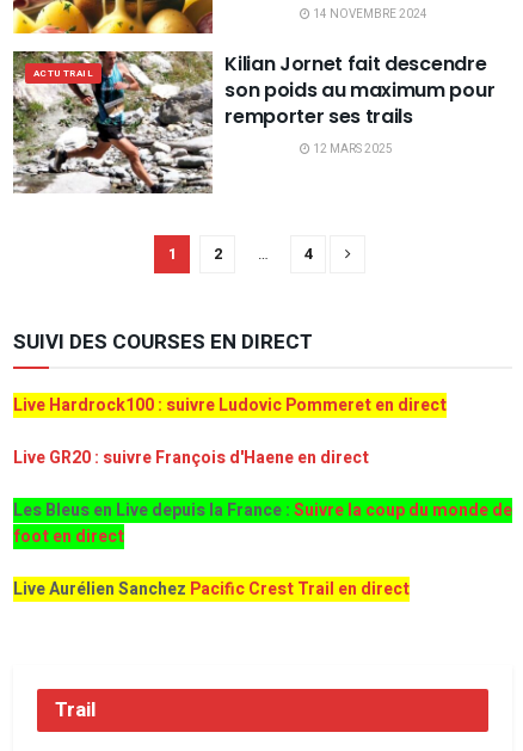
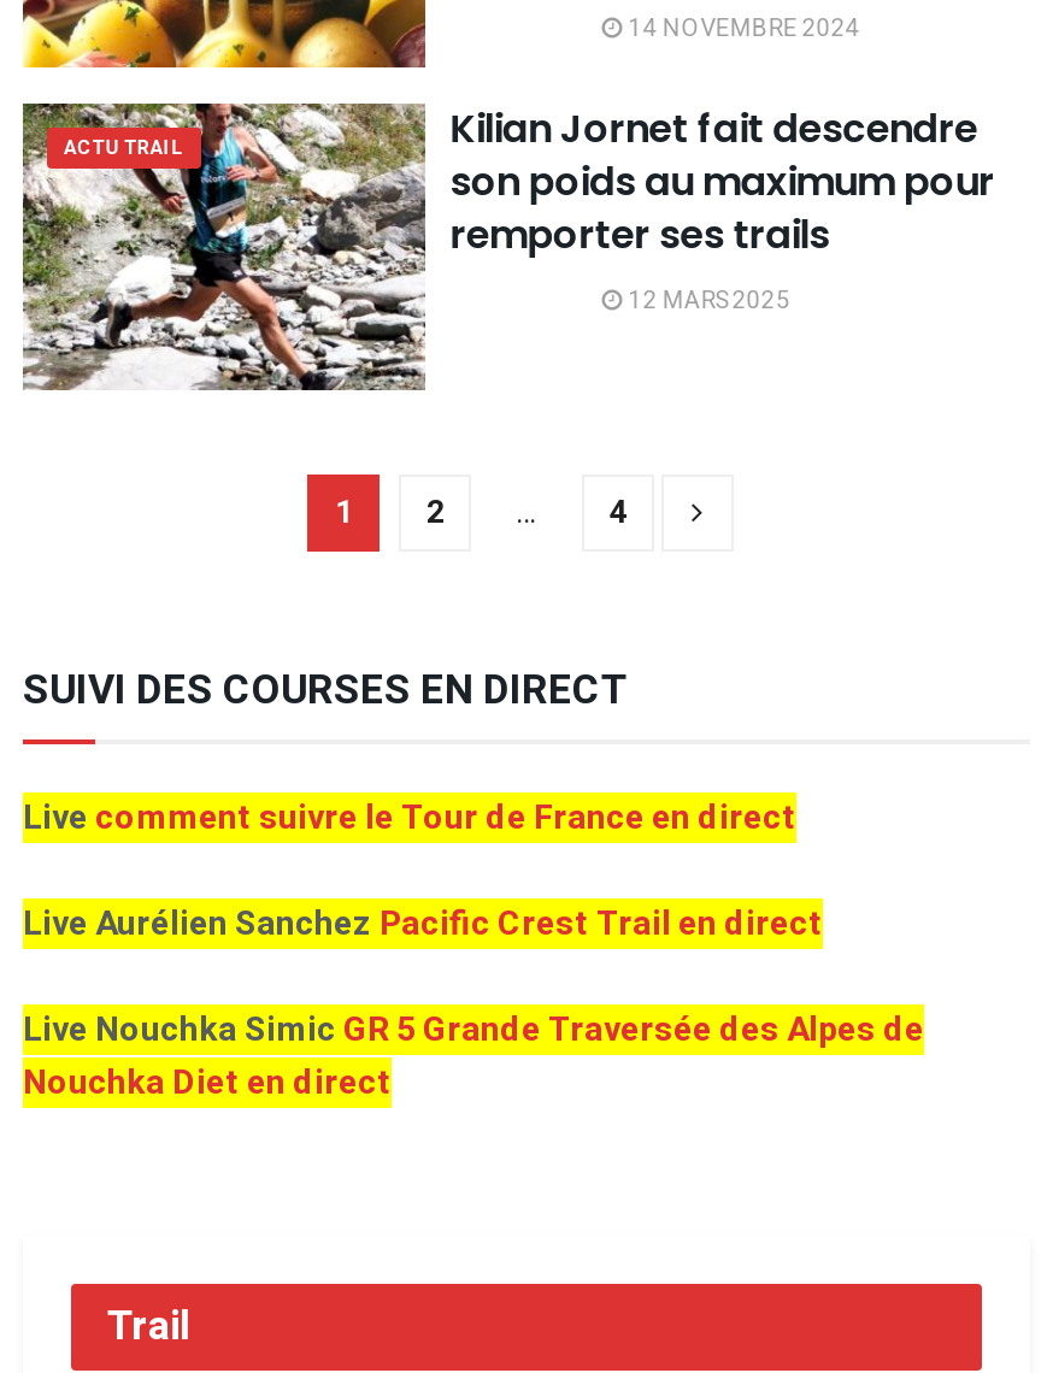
- Live Hardrock100 : suivre Ludovic Pommeret en direct
- Live GR20 : suivre François d'Haene en direct
- Les Bleus en Live depuis la France :Suivre la coup du monde de
- foot en direct
+ Live comment suivre le Tour de France en direct

moved up: Live Aurélien Sanchez Pacific Crest Trail en direct

+ Live Nouchka Simic GR 5 Grande Traversée des Alpes de
+ Nouchka Diet en direct
